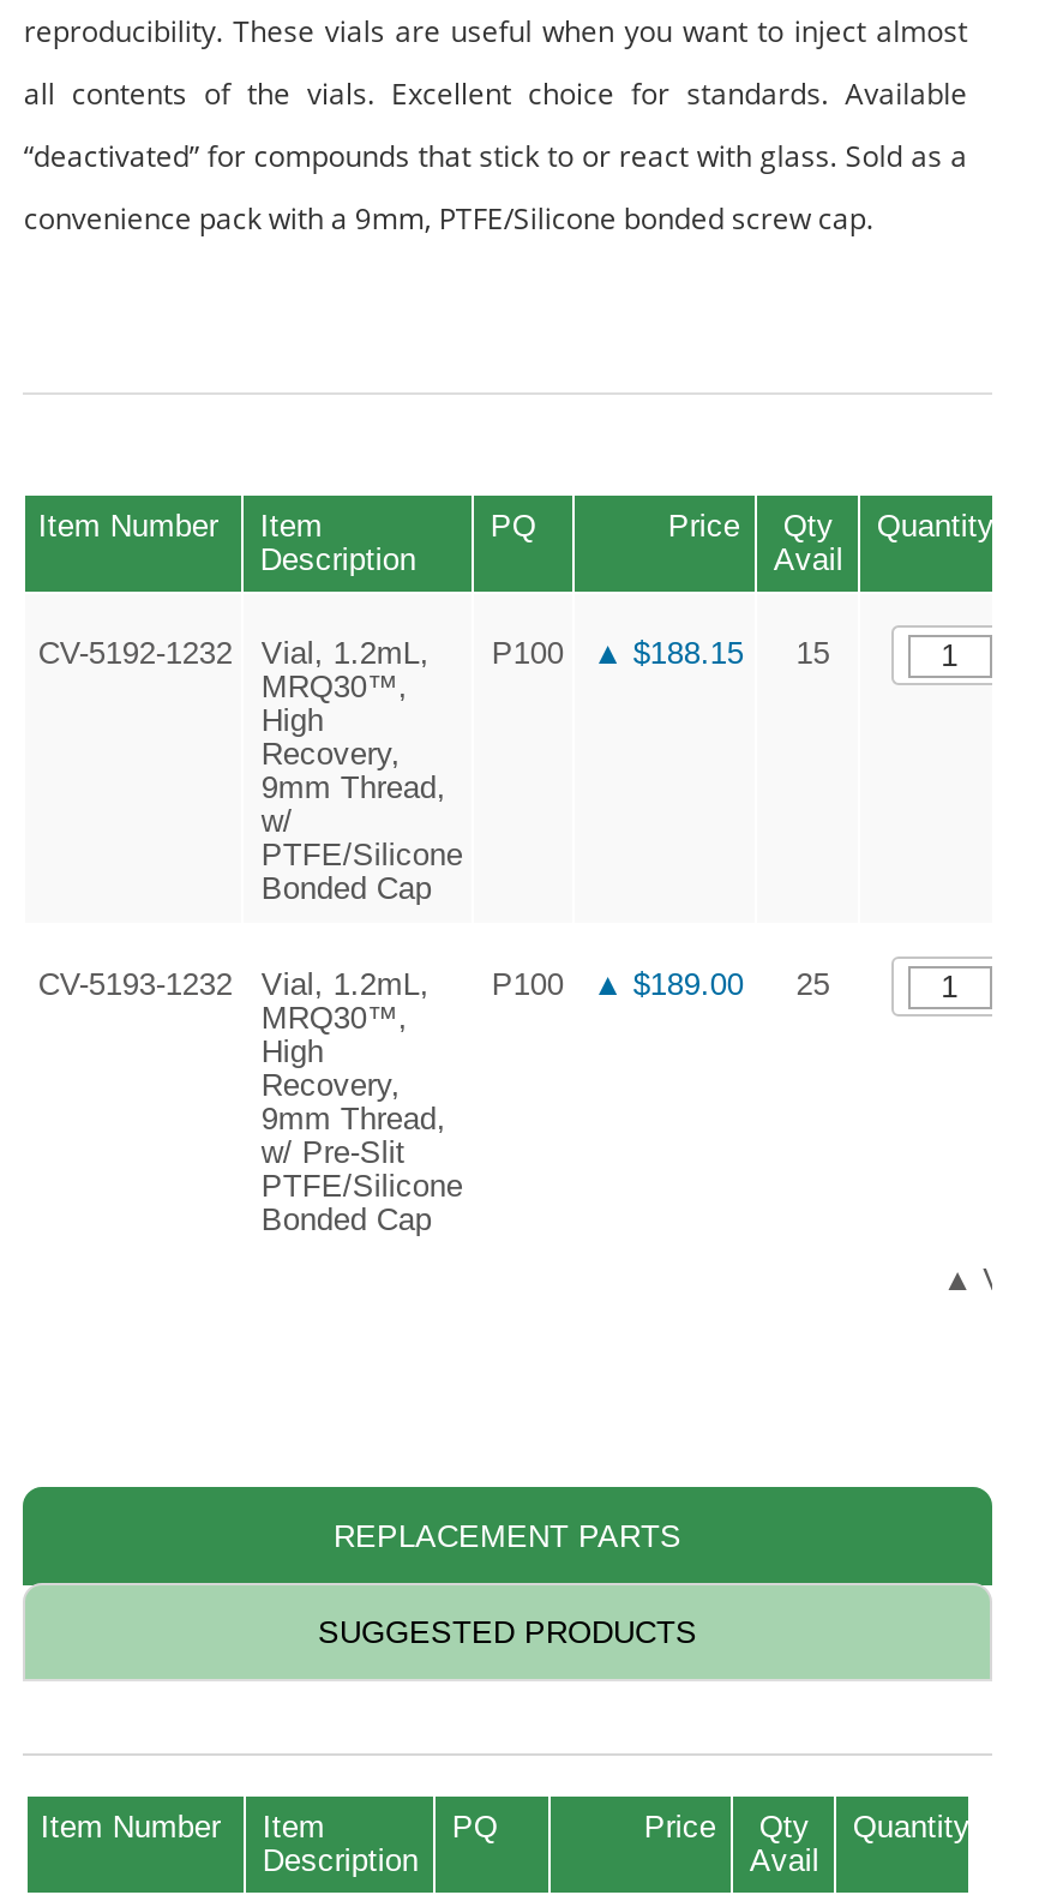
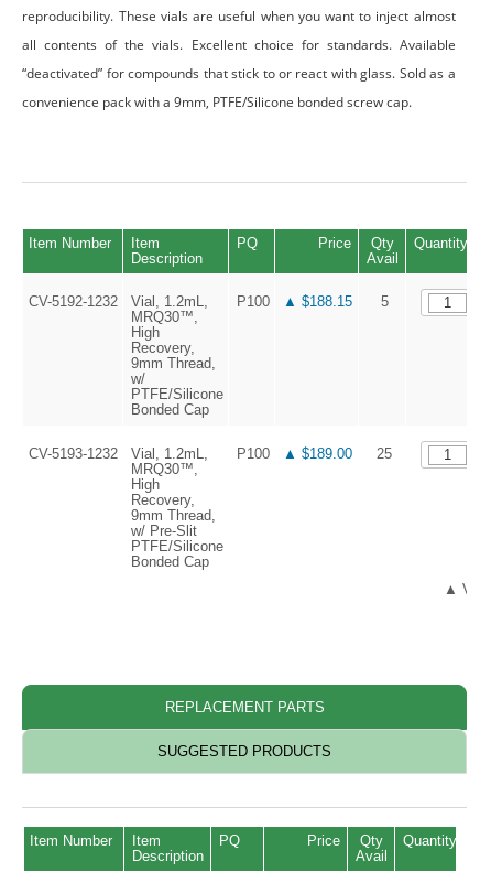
- 15
+ 5
